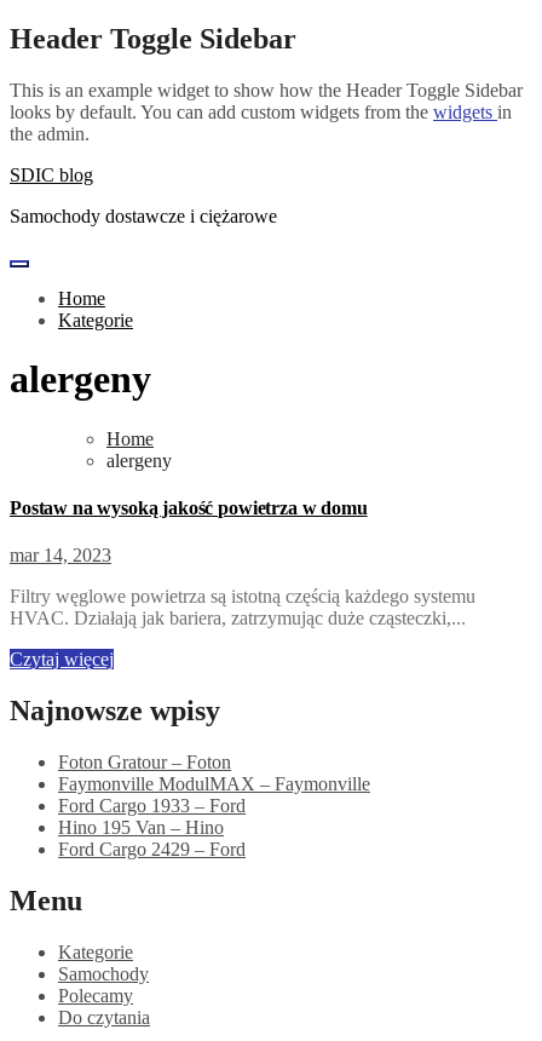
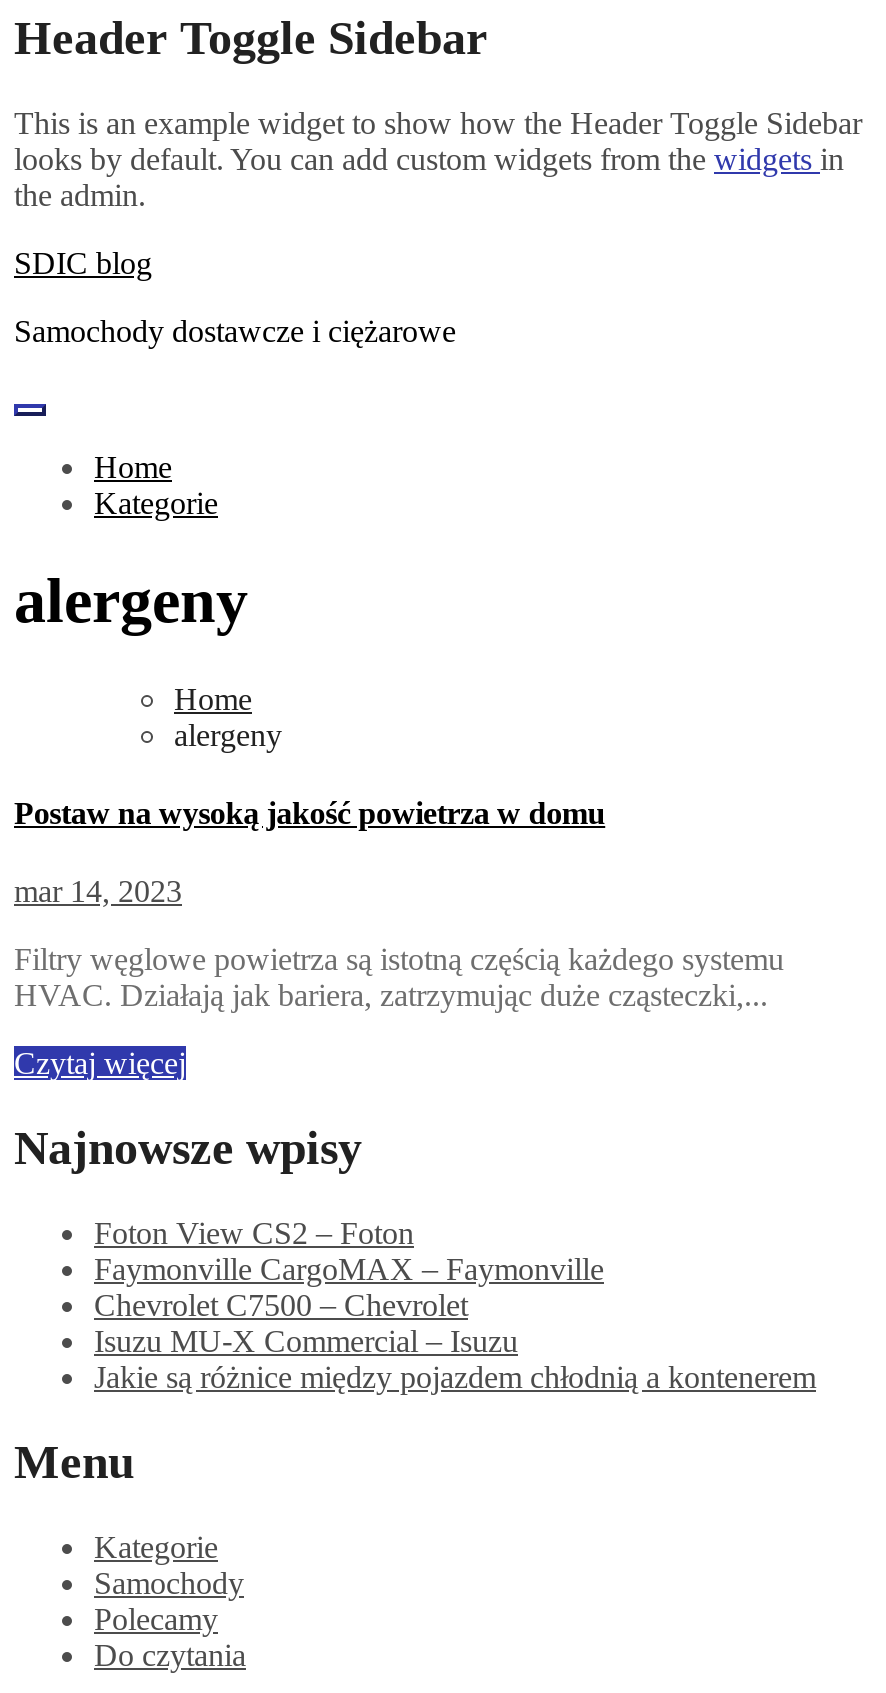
- Foton Gratour – Foton
- Faymonville ModulMAX – Faymonville
- Ford Cargo 1933 – Ford
- Hino 195 Van – Hino
- Ford Cargo 2429 – Ford
+ Foton View CS2 – Foton
+ Faymonville CargoMAX – Faymonville
+ Chevrolet C7500 – Chevrolet
+ Isuzu MU-X Commercial – Isuzu
+ Jakie są różnice między pojazdem chłodnią a kontenerem
